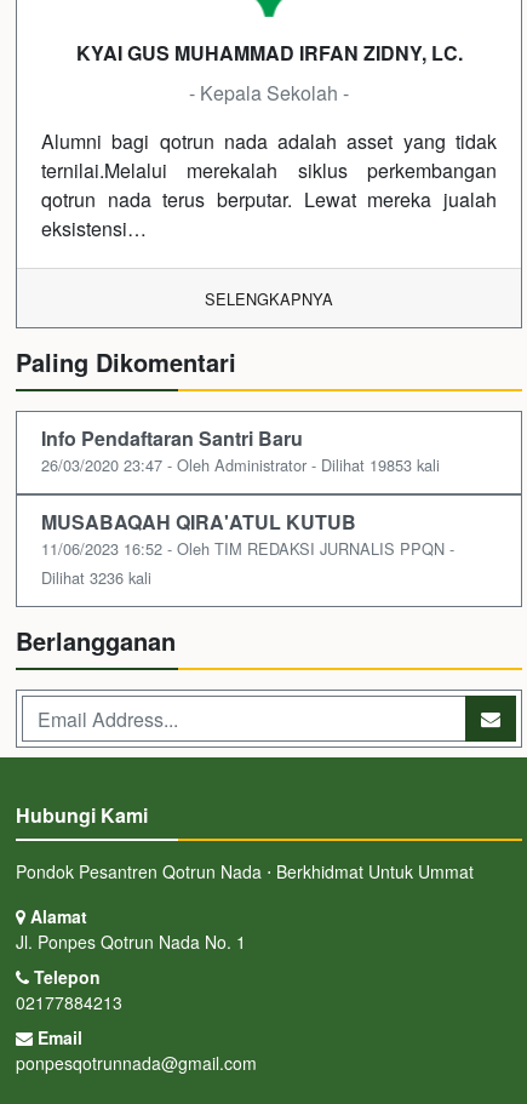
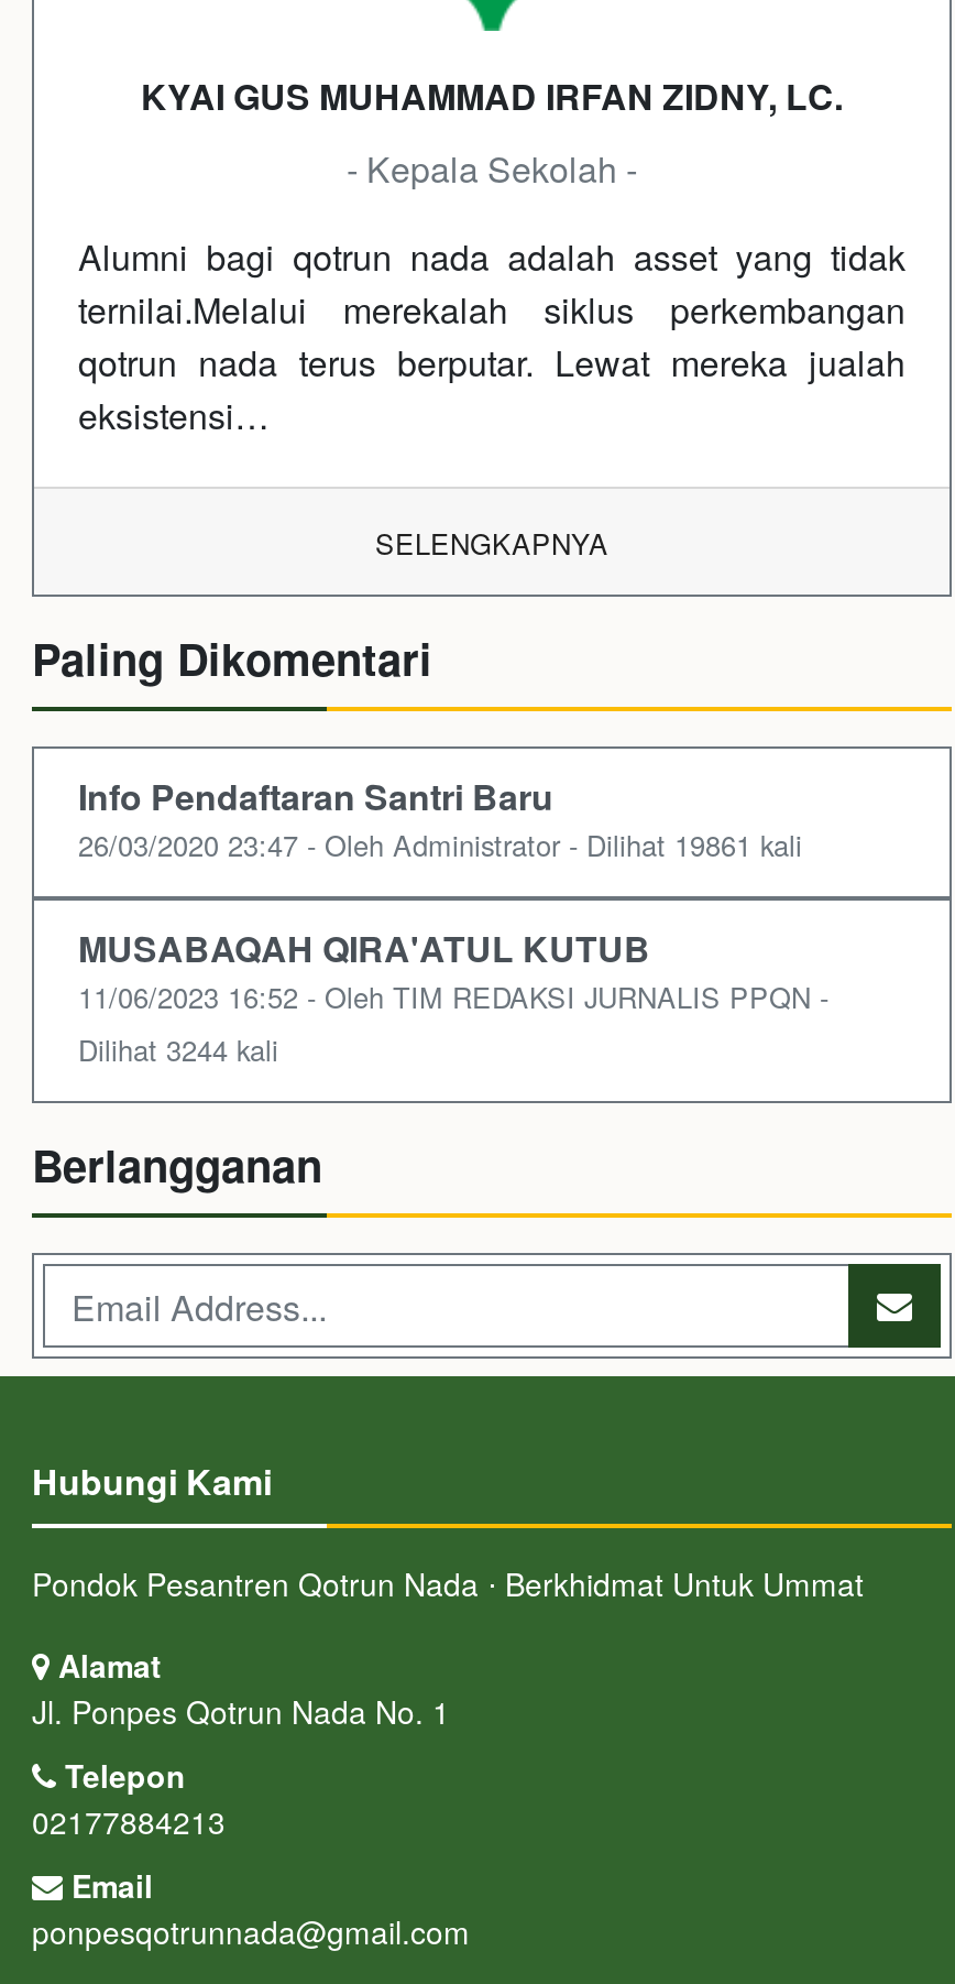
- 26/03/2020 23:47 - Oleh Administrator - Dilihat 19853 kali
+ 26/03/2020 23:47 - Oleh Administrator - Dilihat 19861 kali

- Dilihat 3236 kali
+ Dilihat 3244 kali
